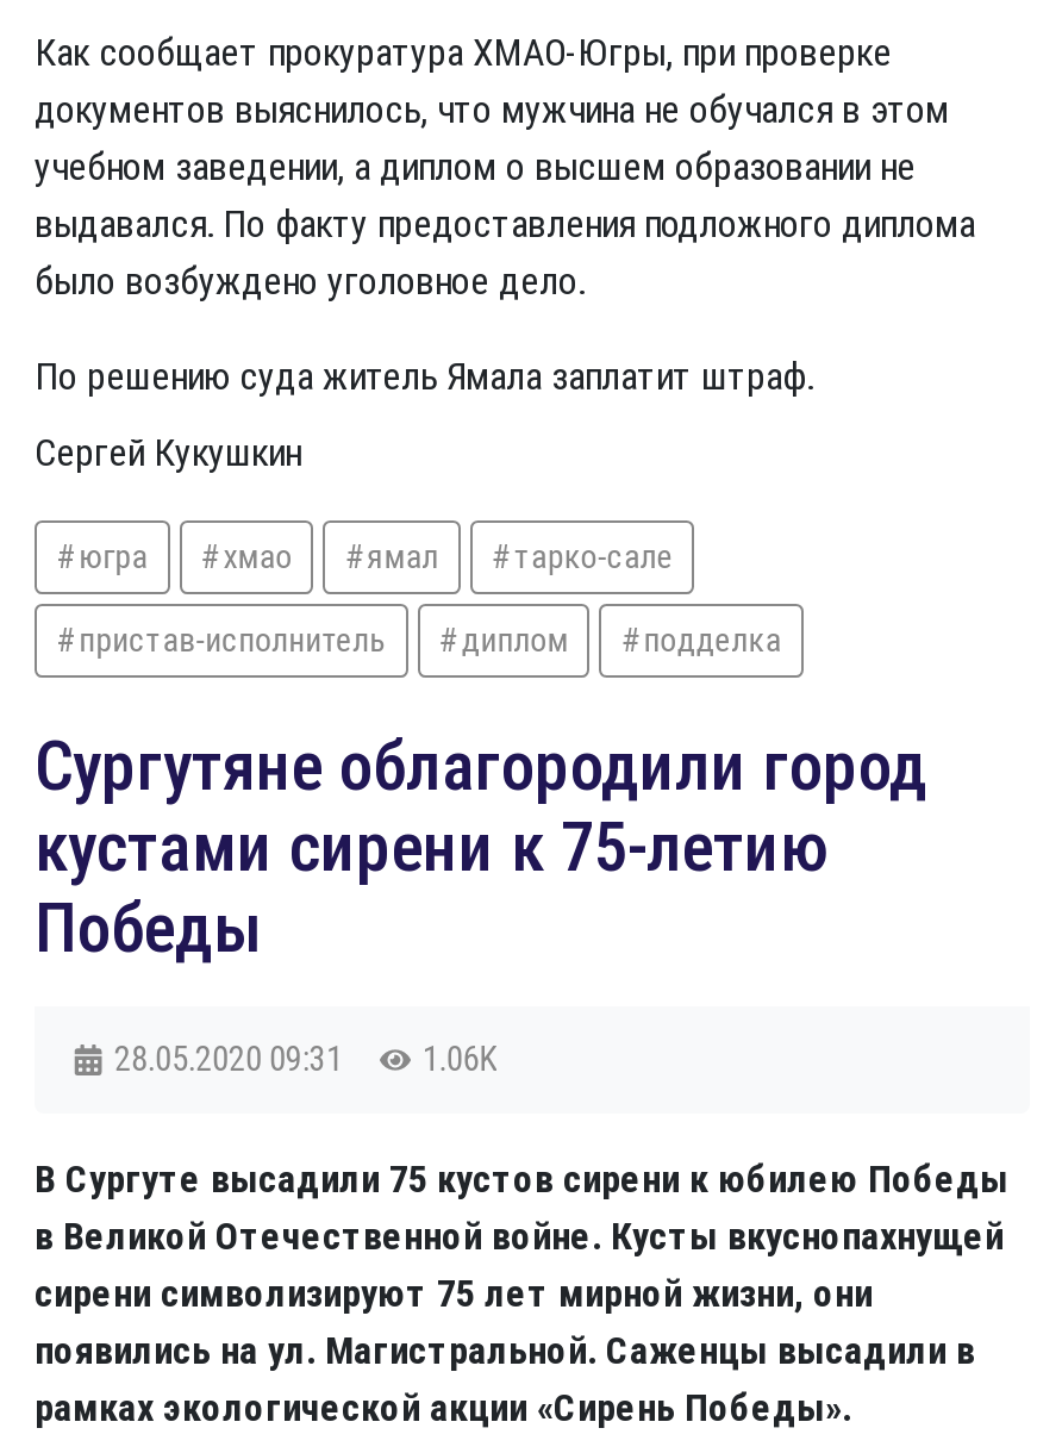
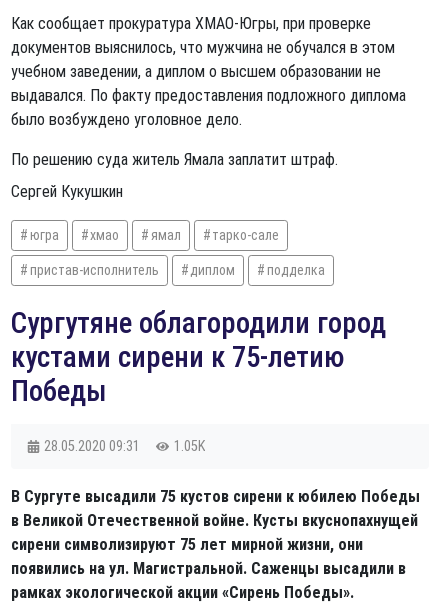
- 28.05.2020 09:31 1.06K
+ 28.05.2020 09:31 1.05K
